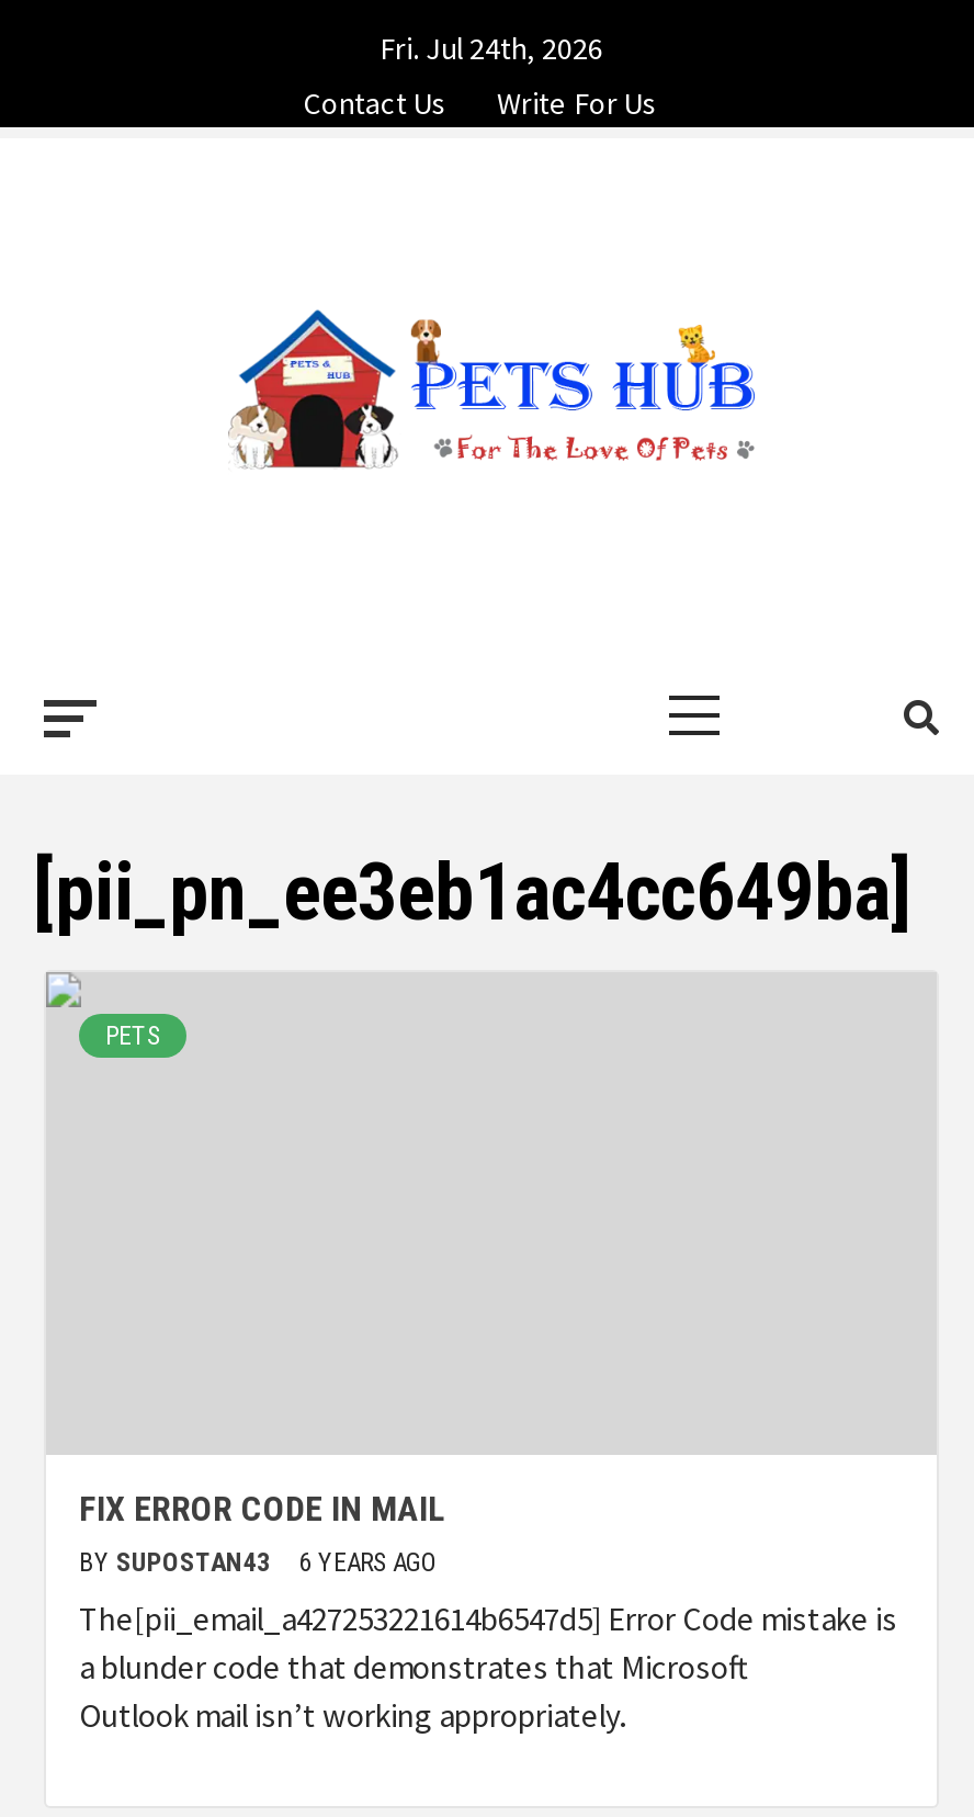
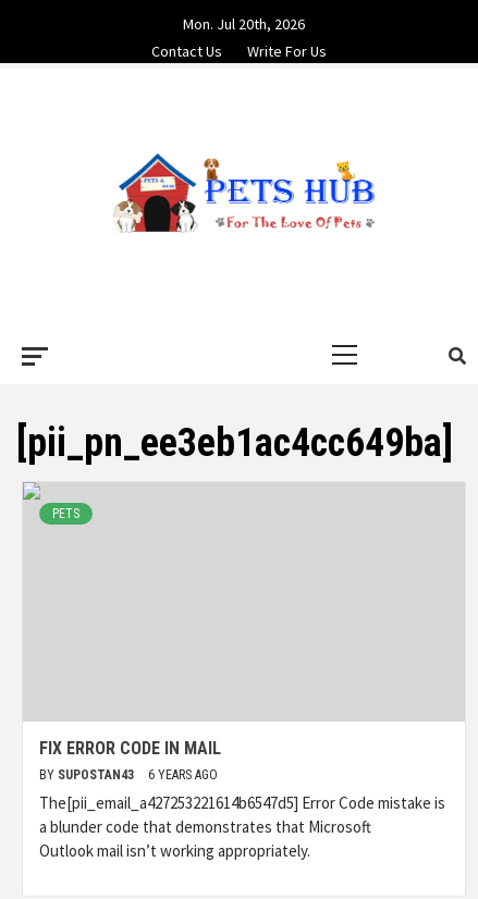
- Fri. Jul 24th, 2026
+ Mon. Jul 20th, 2026
